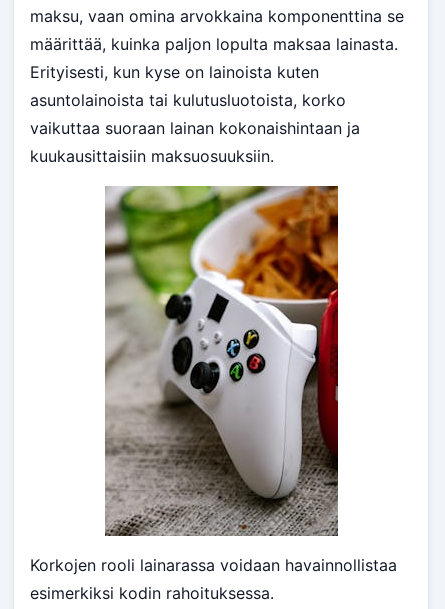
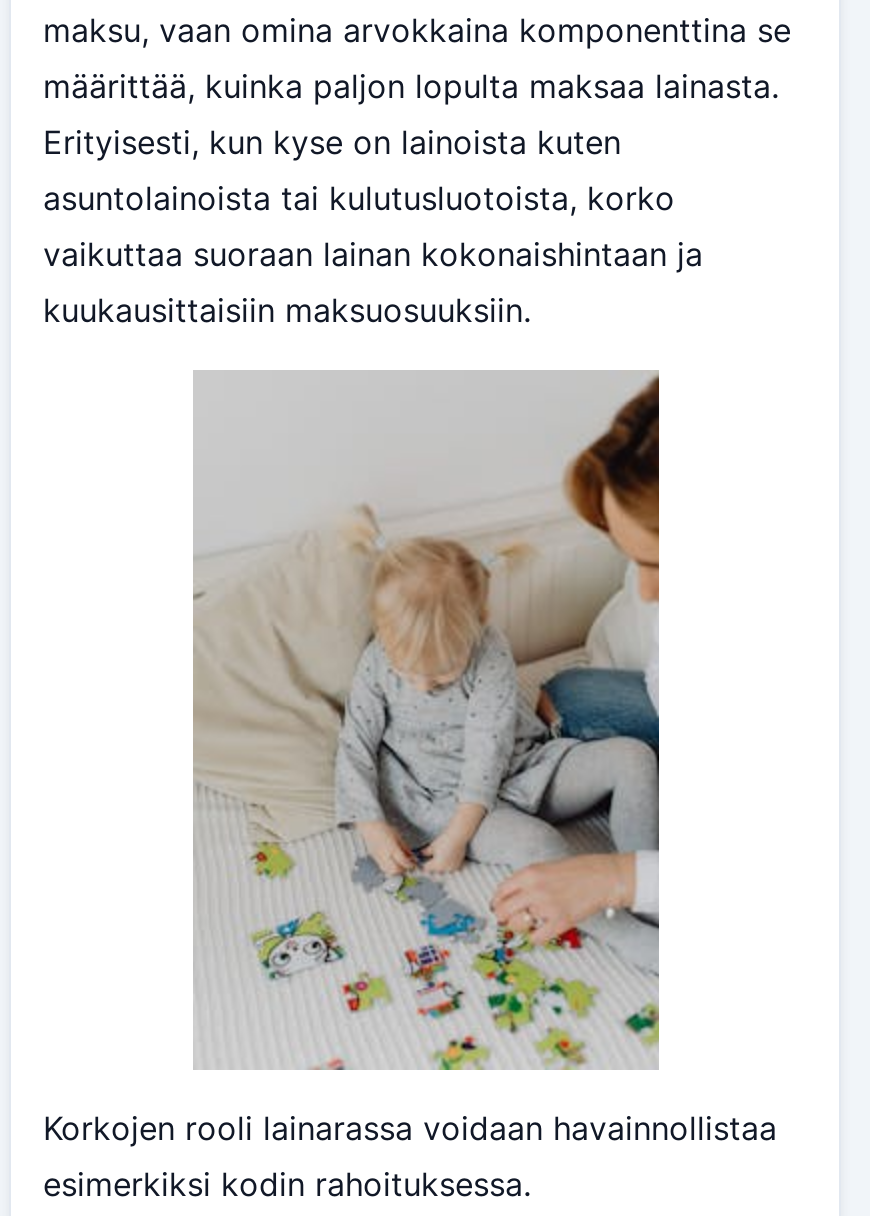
- [image]
+ [image]
